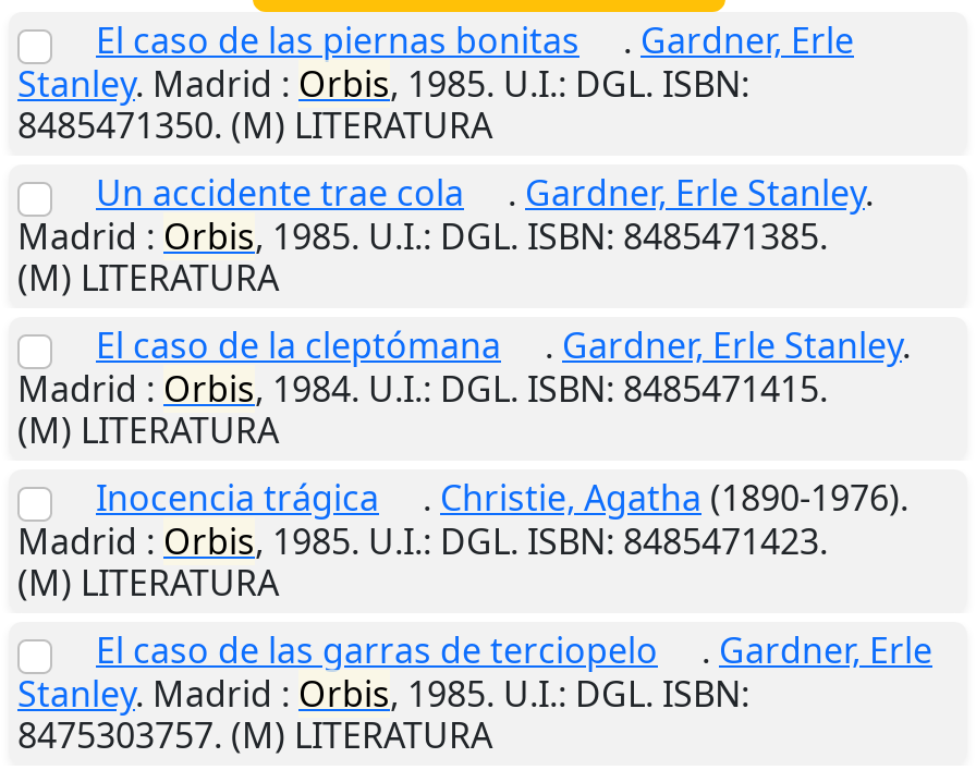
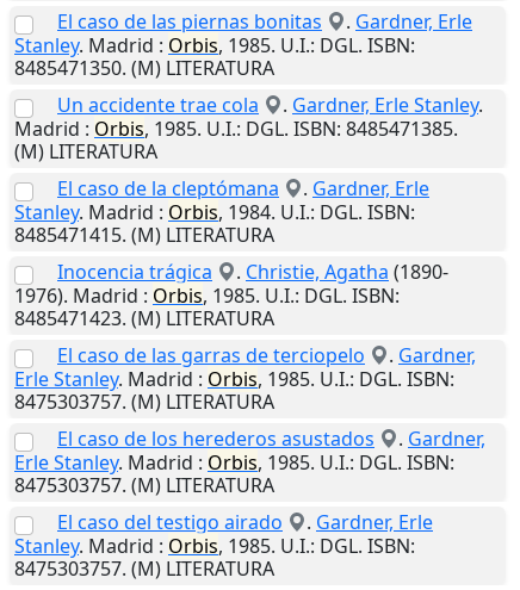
+ . Gardner,
+ Erle Stanley. Madrid: Orbis, 1985. U.I.: DGL. ISBN:
+ 8475303757. (M) LITERATURA
+ El caso de los herederos asustados
+ . Gardner,
+ Erle Stanley. Madrid: Orbis, 1985. U.I.: DGL. ISBN:
+ 8475303757. (M) LITERATURA
+ El caso del testigo airado
